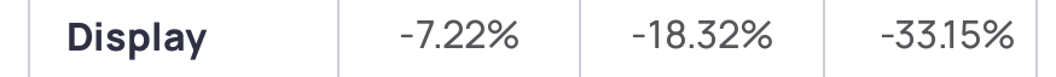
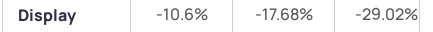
- -7.22%
+ -10.6%

- -18.32%
+ -17.68%

- -33.15%
+ -29.02%
